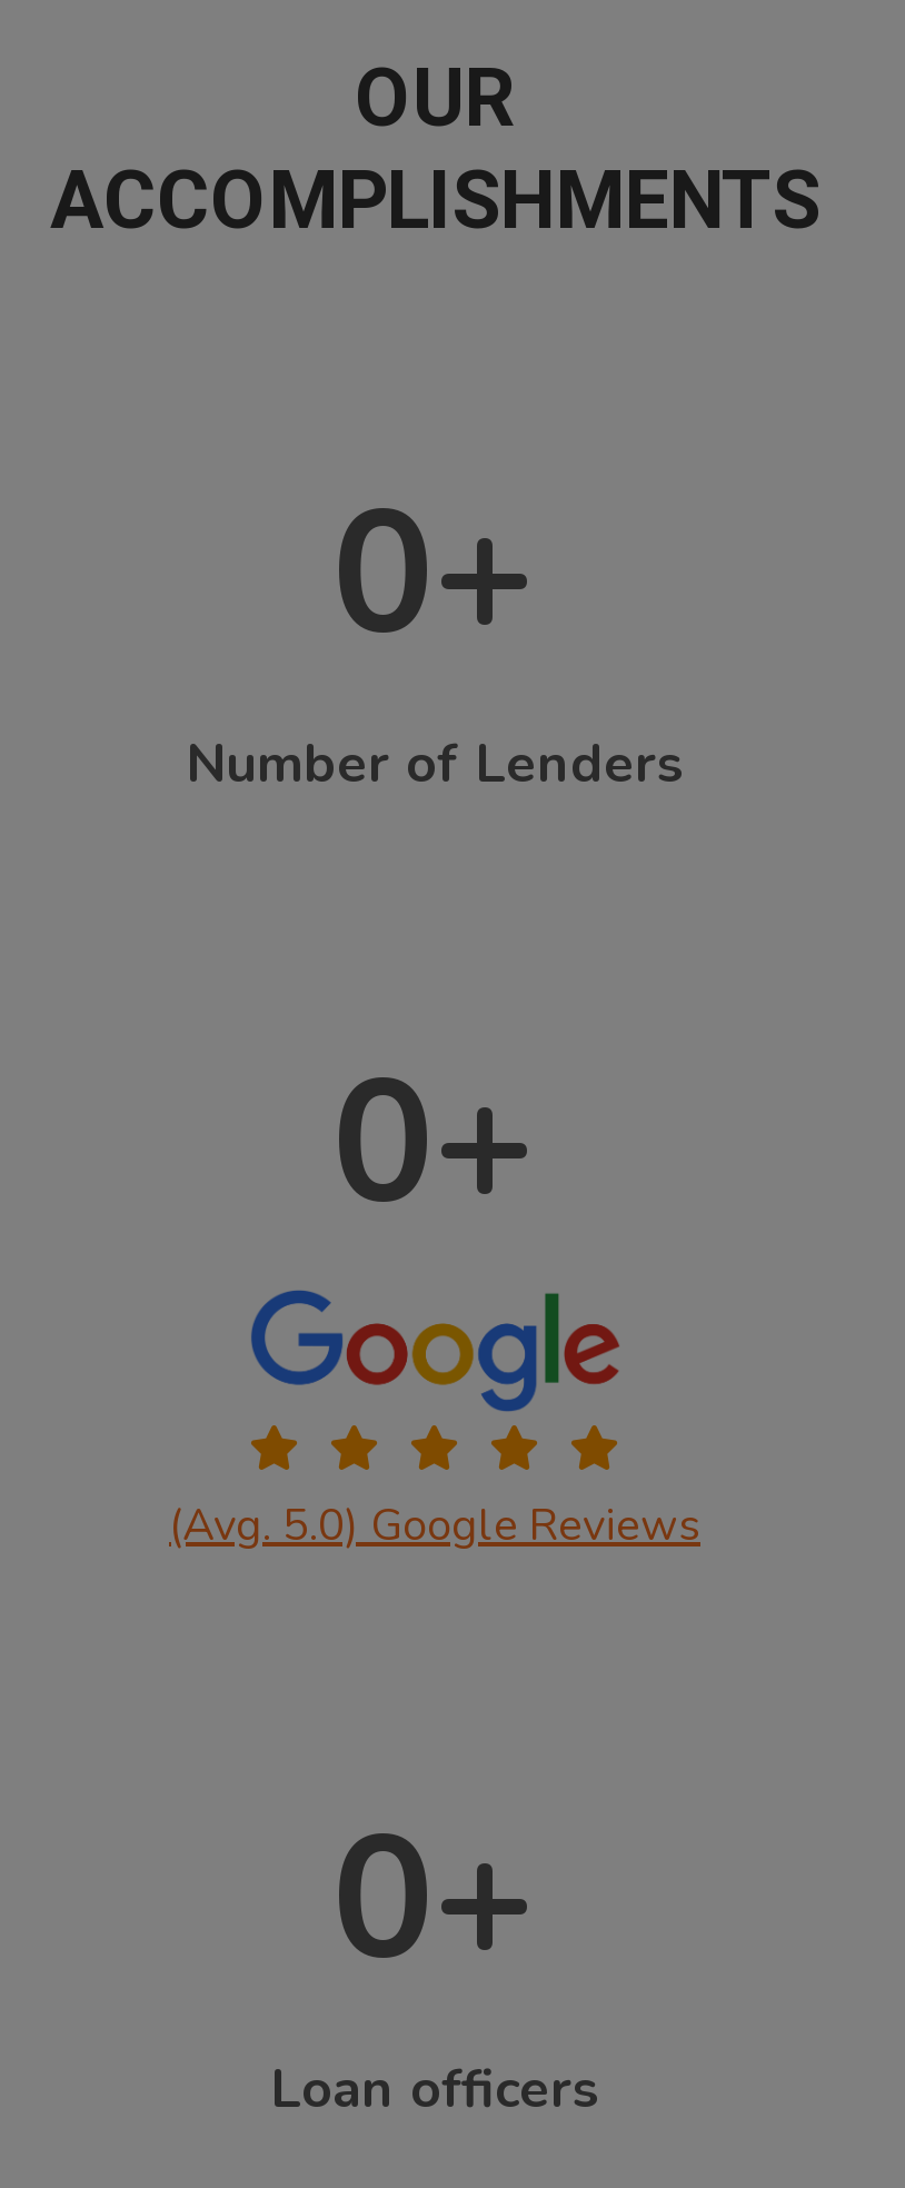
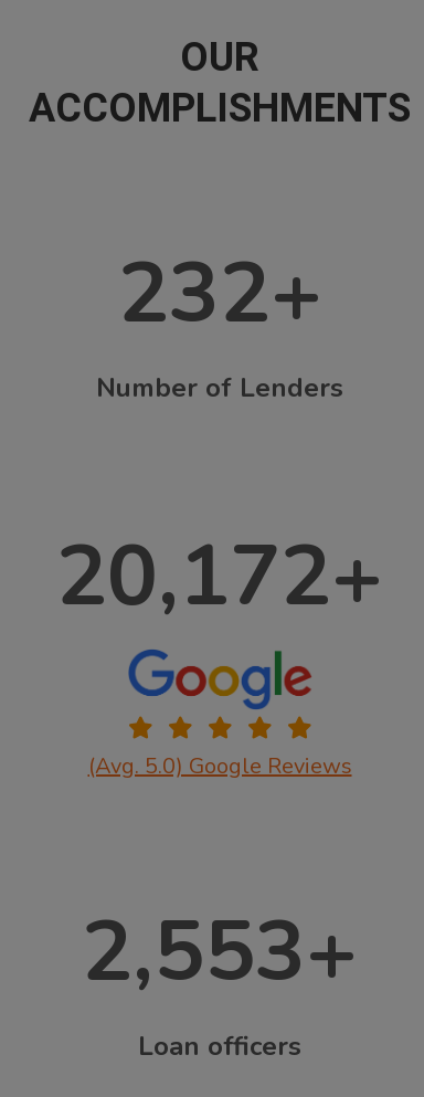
- 0+
+ 232+

- 0+
+ 20,172+

- 0+
+ 2,553+
